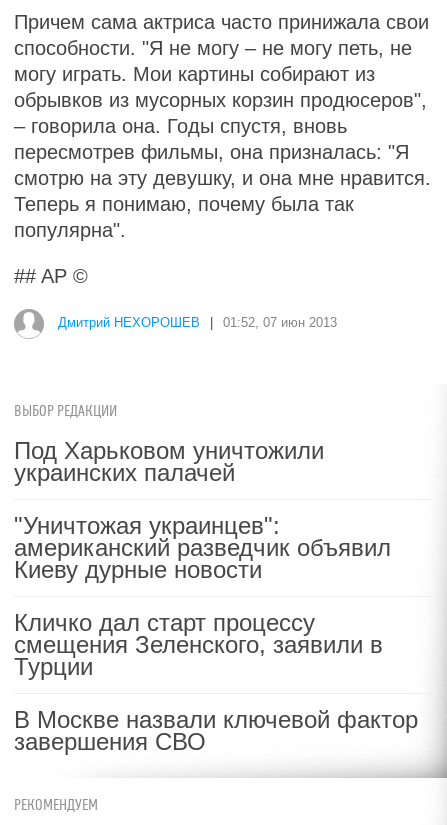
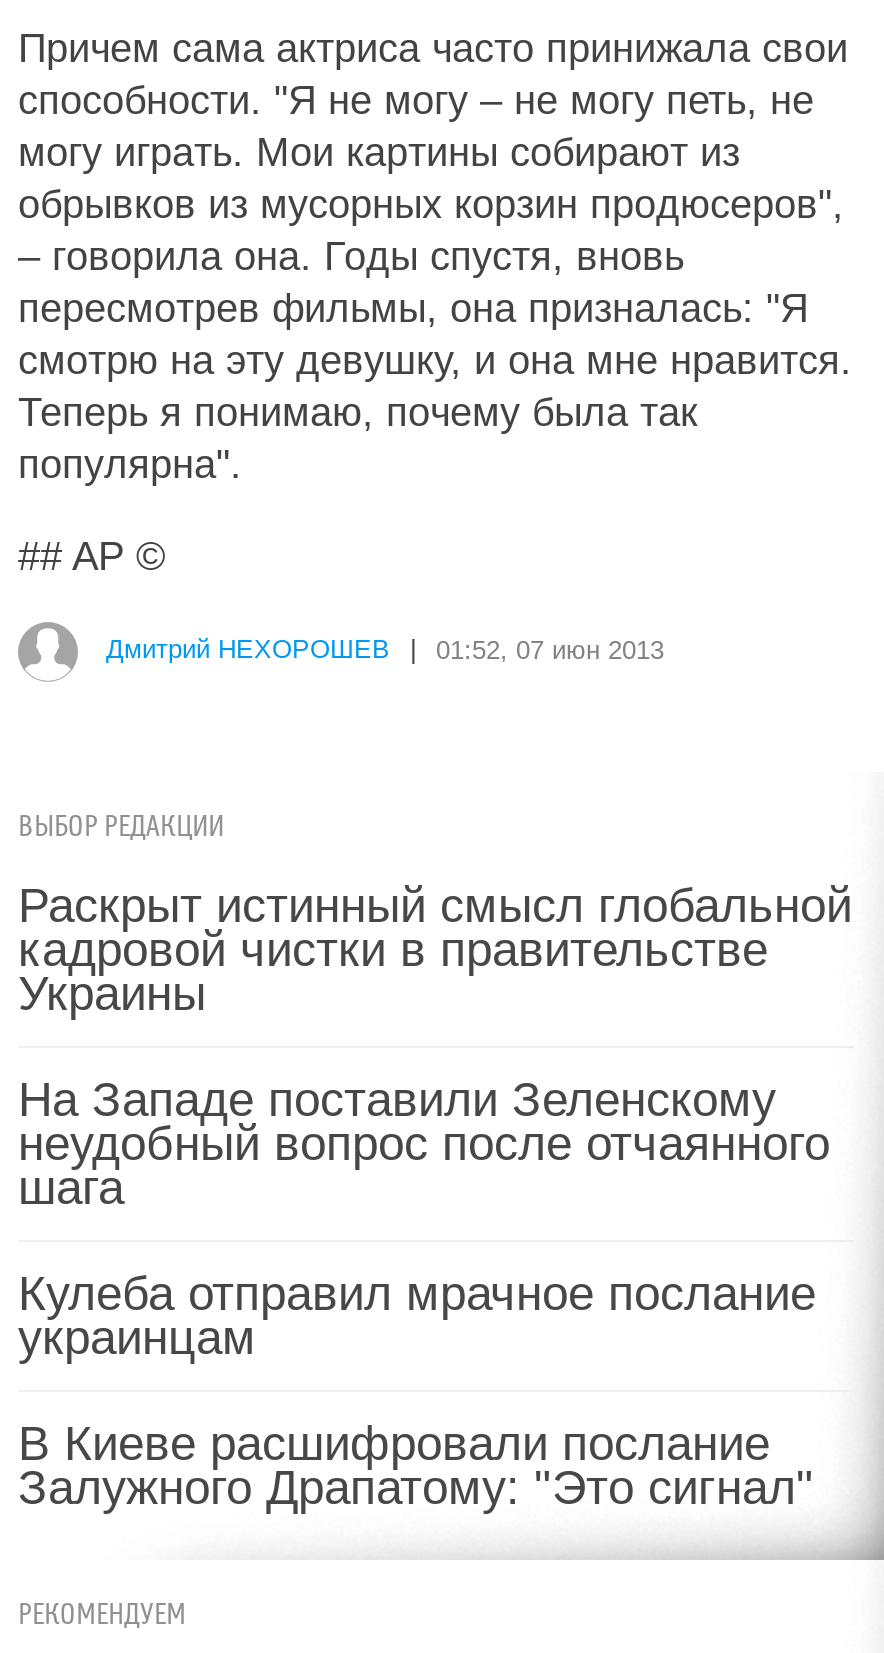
- Под Харьковом уничтожили
- украинских палачей
+ Раскрыт истинный смысл глобальной
+ кадровой чистки в правительстве
+ Украины

- "Уничтожая украинцев":
- американский разведчик объявил
- Киеву дурные новости
+ На Западе поставили Зеленскому
+ неудобный вопрос после отчаянного
+ шага

- Кличко дал старт процессу
- смещения Зеленского, заявили в
- Турции
+ Кулеба отправил мрачное послание
+ украинцам

- В Москве назвали ключевой фактор
- завершения СВО
+ В Киеве расшифровали послание
+ Залужного Драпатому: "Это сигнал"
